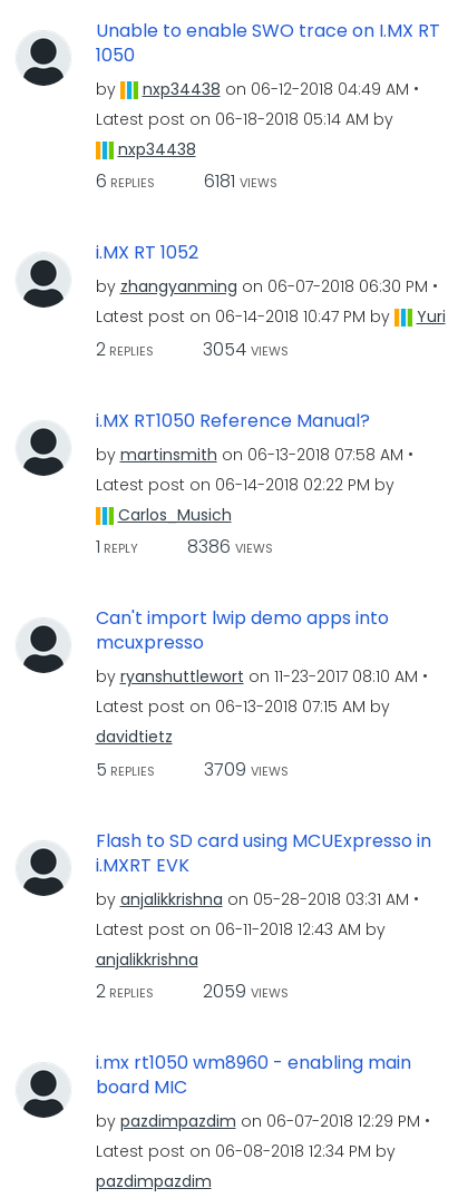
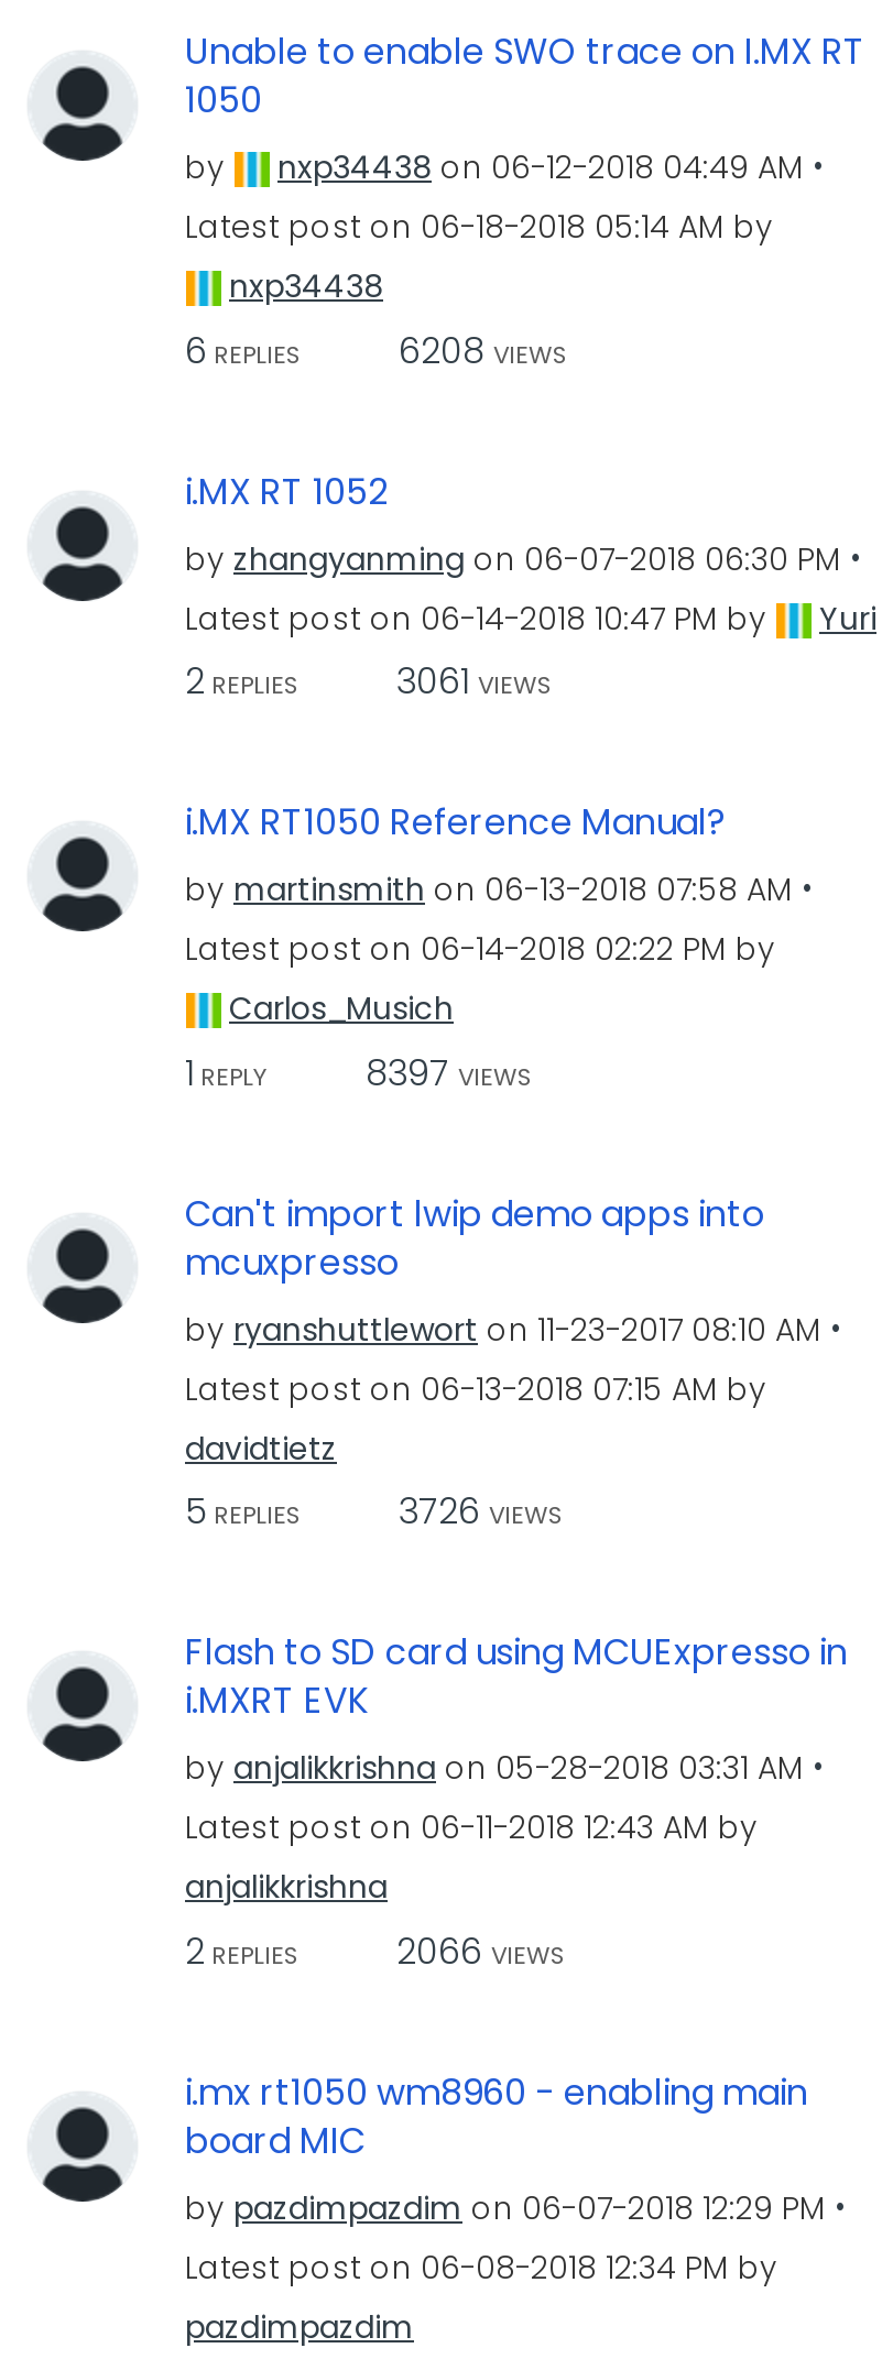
- 6 REPLIES 6181 VIEWS
+ 6 REPLIES 6208 VIEWS

- 2 REPLIES 3054 VIEWS
+ 2 REPLIES 3061 VIEWS

- 1 REPLY 8386 VIEWS
+ 1 REPLY 8397 VIEWS

- 5 REPLIES 3709 VIEWS
+ 5 REPLIES 3726 VIEWS

- 2 REPLIES 2059 VIEWS
+ 2 REPLIES 2066 VIEWS
